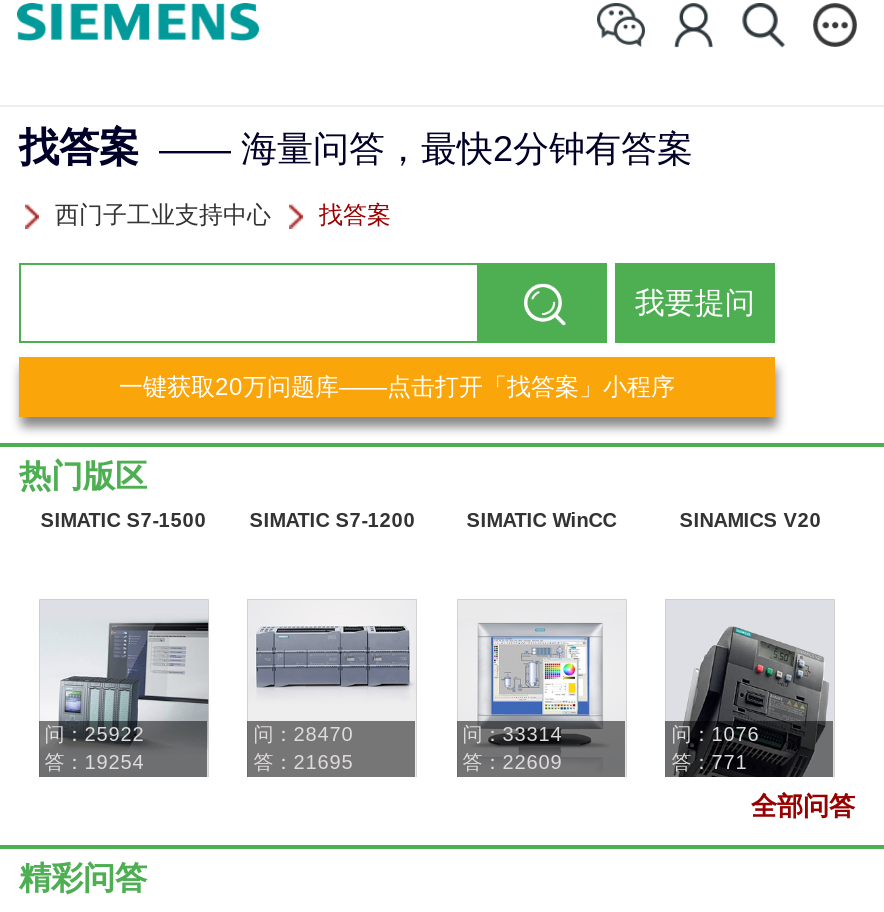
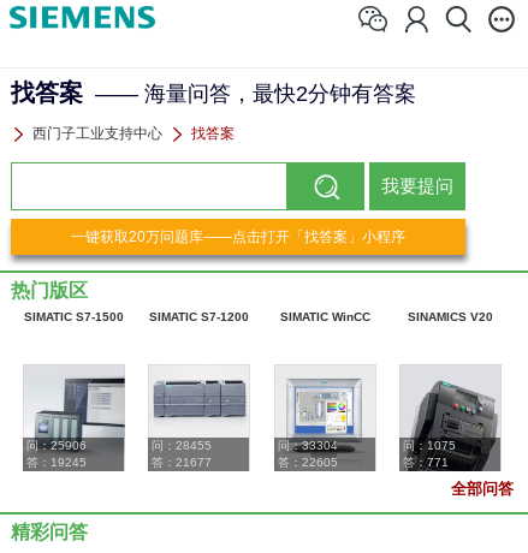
- 问：25922
+ 问：25906

- 问：28470
+ 问：28455

- 问：33314
+ 问：33304

- 问：1076
+ 问：1075

- 答：19254
+ 答：19245

- 答：21695
+ 答：21677

- 答：22609
+ 答：22605
